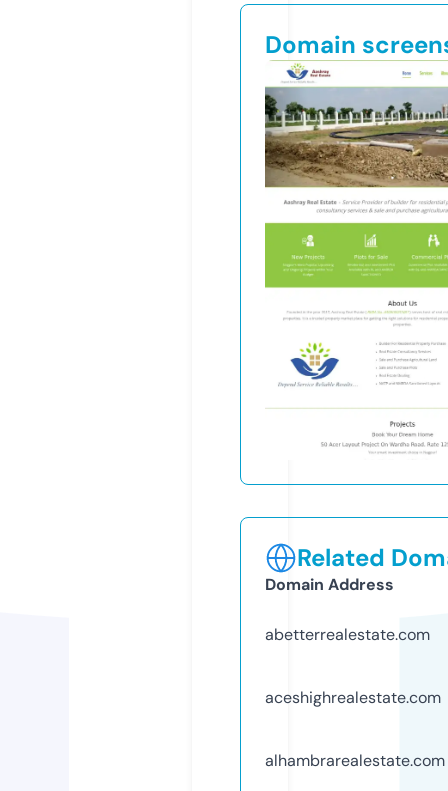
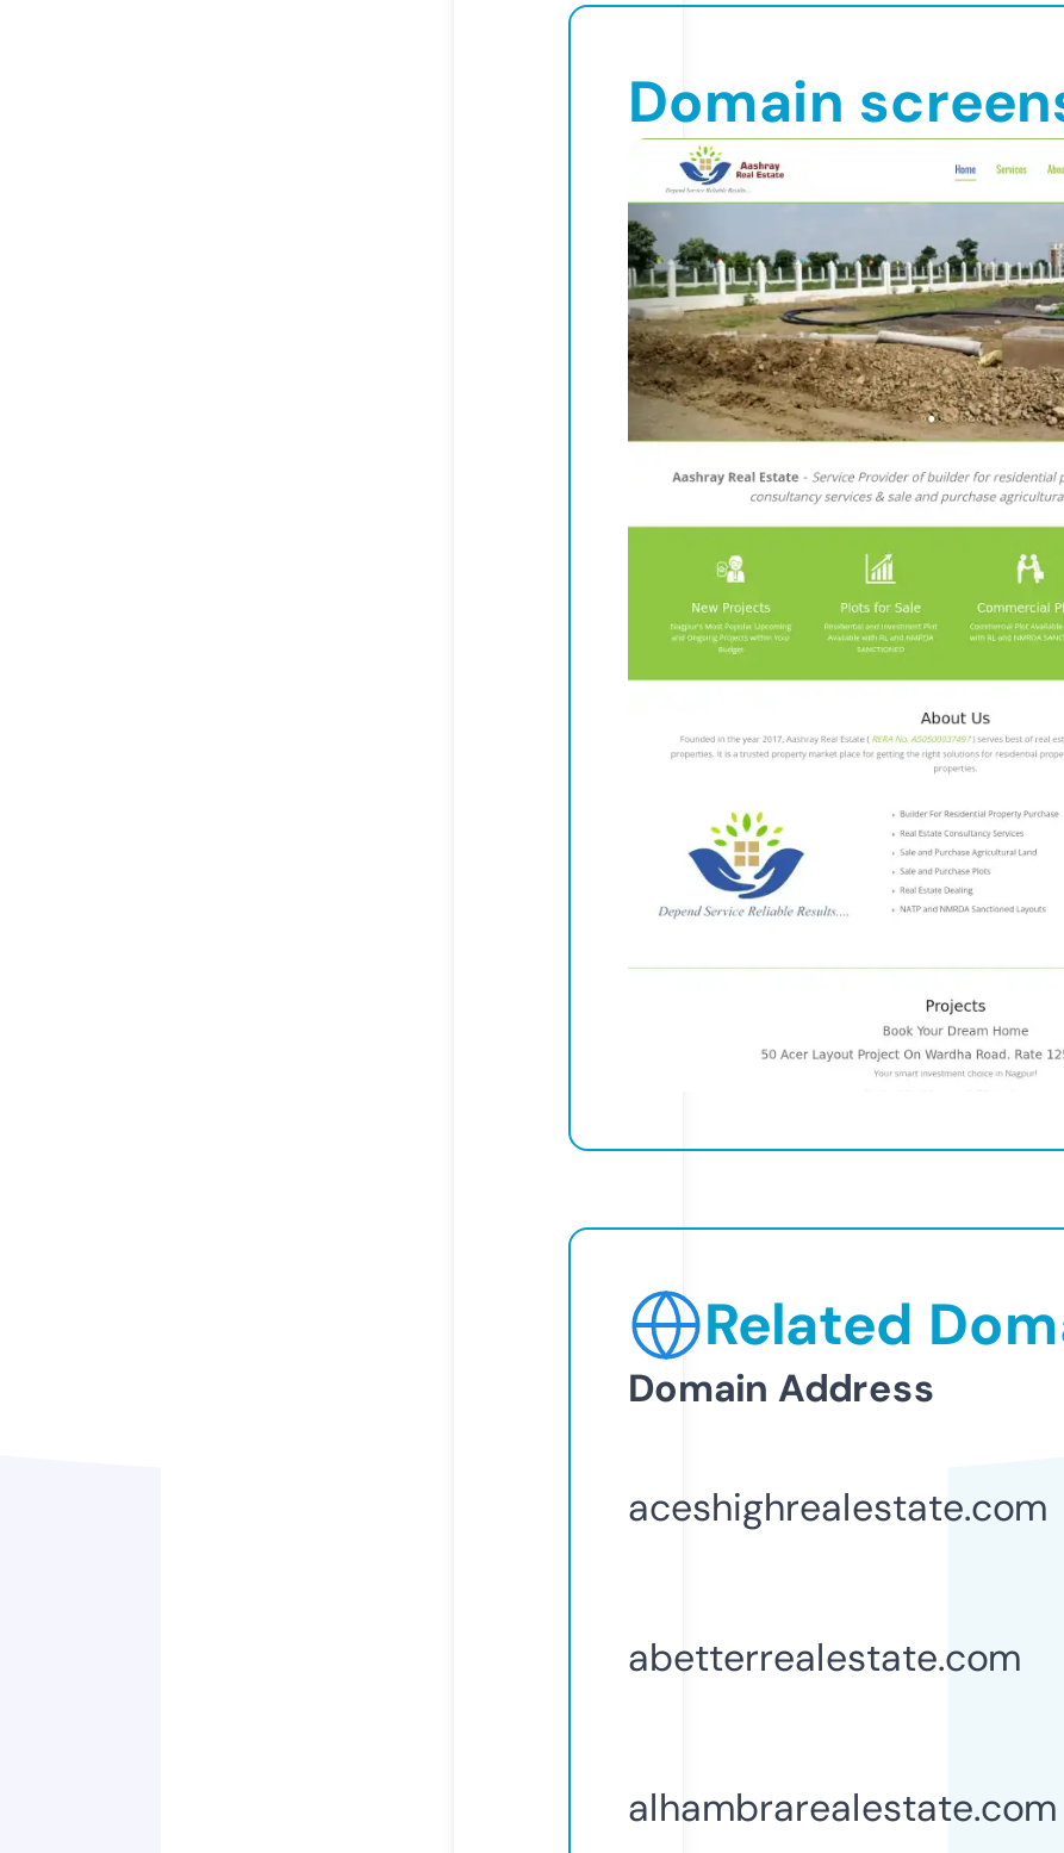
moved down: abetterrealestate.com

moved up: aceshighrealestate.com
